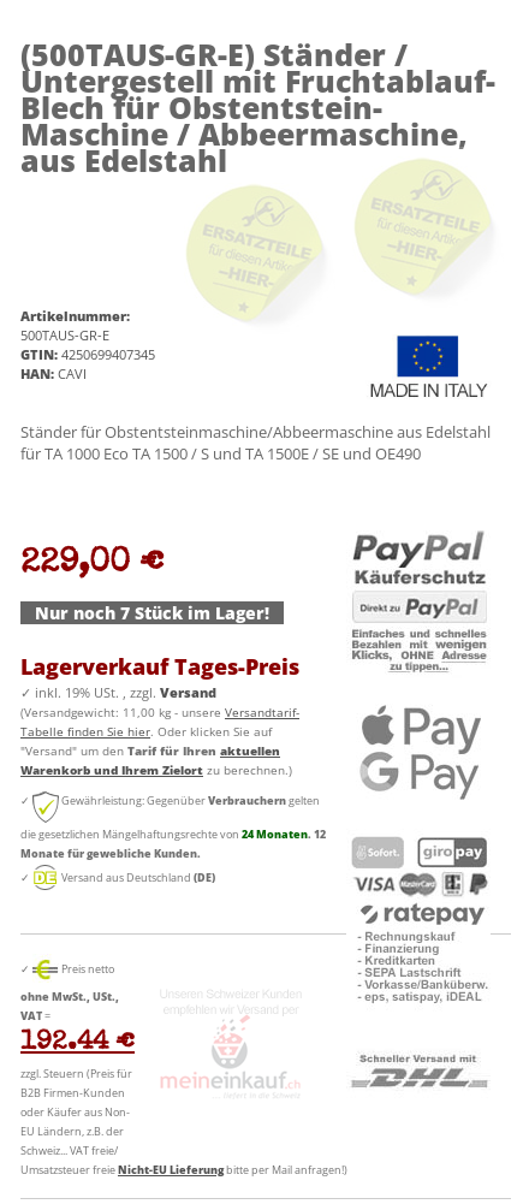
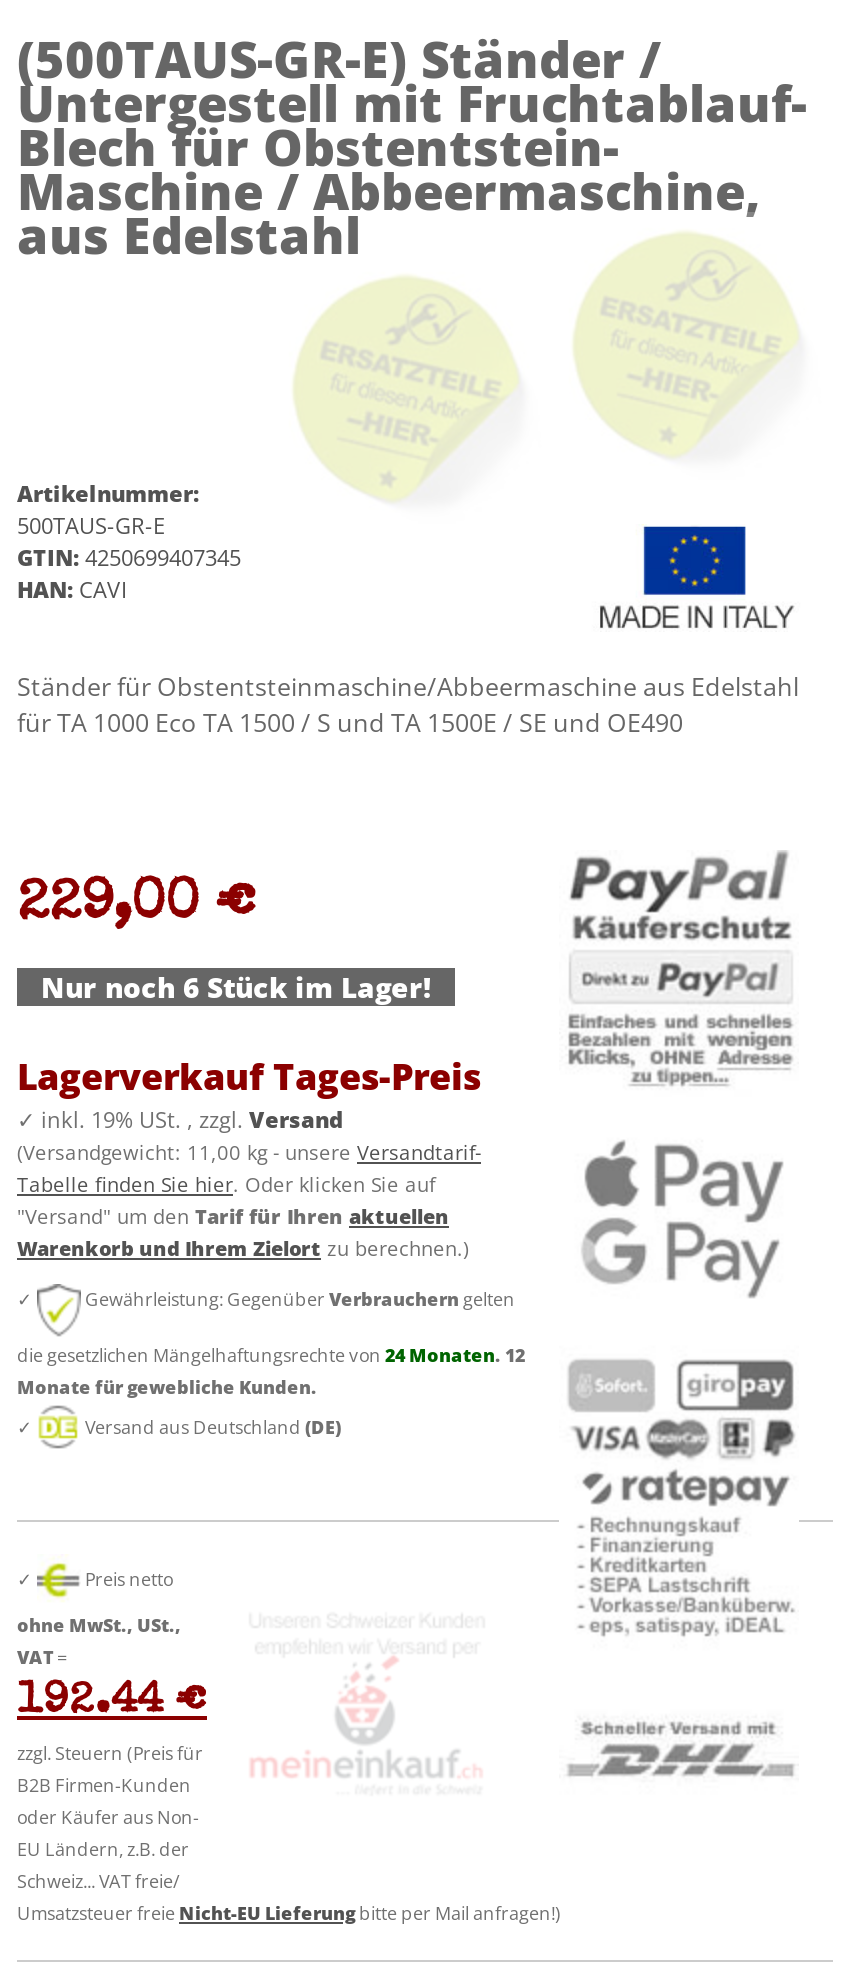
- Nur noch 7 Stück im Lager!
+ Nur noch 6 Stück im Lager!
